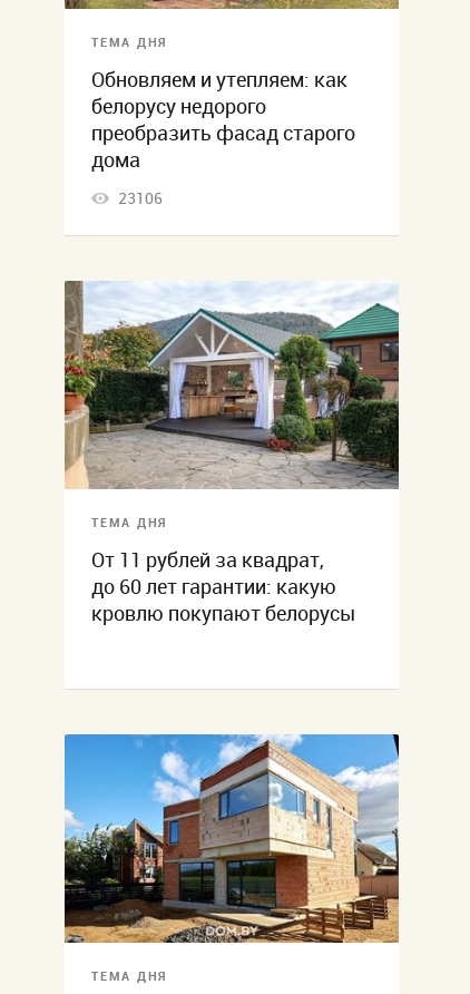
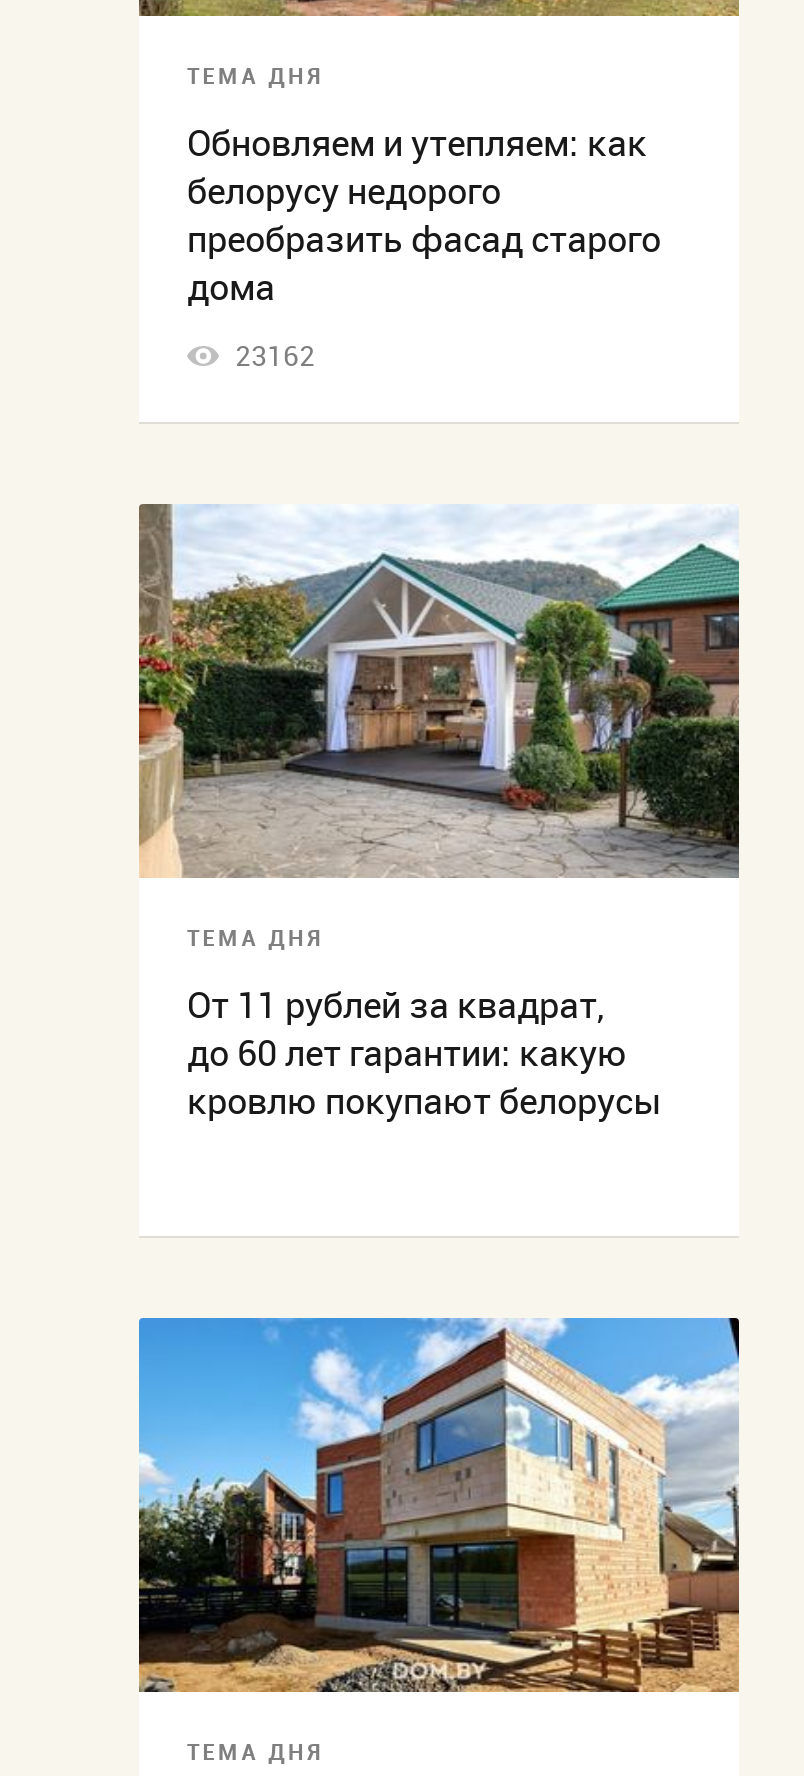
- 23106
+ 23162
